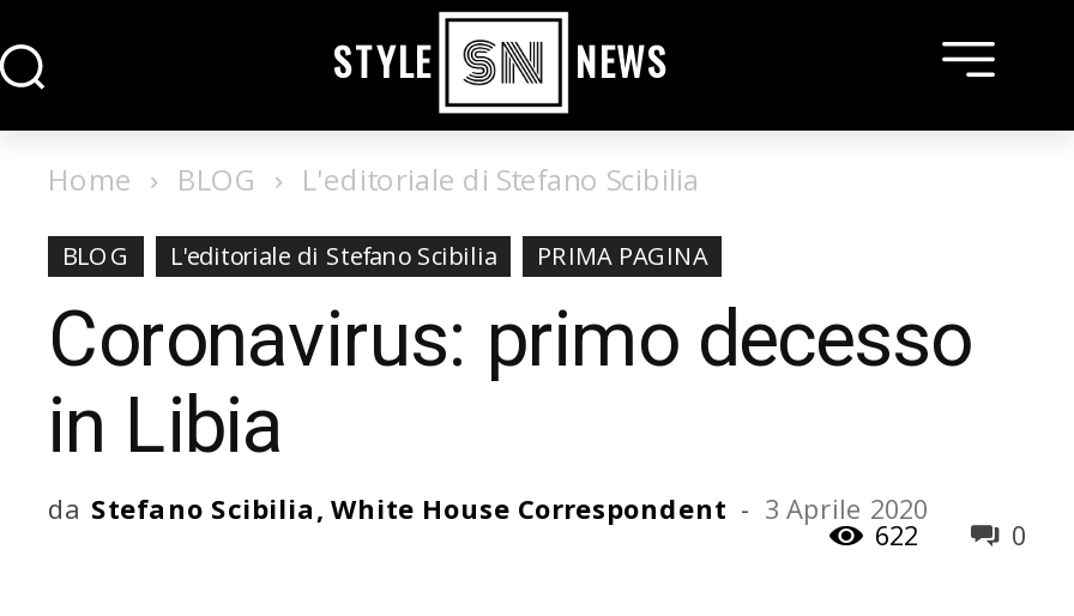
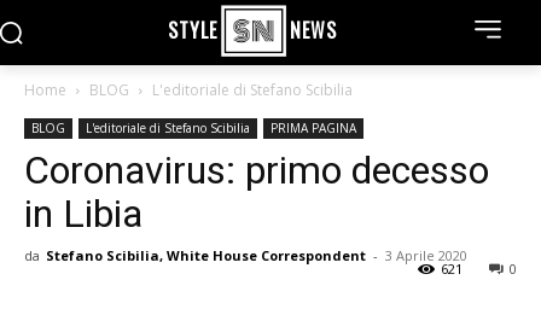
- 622
+ 621
